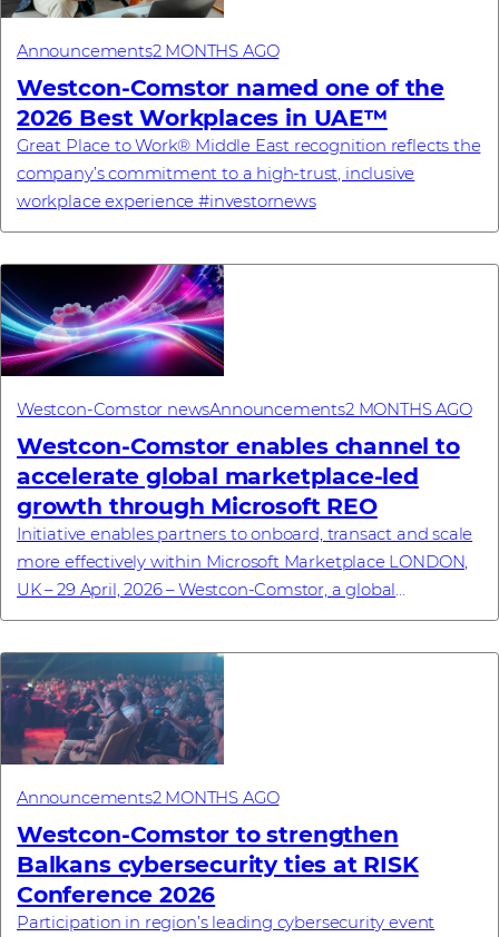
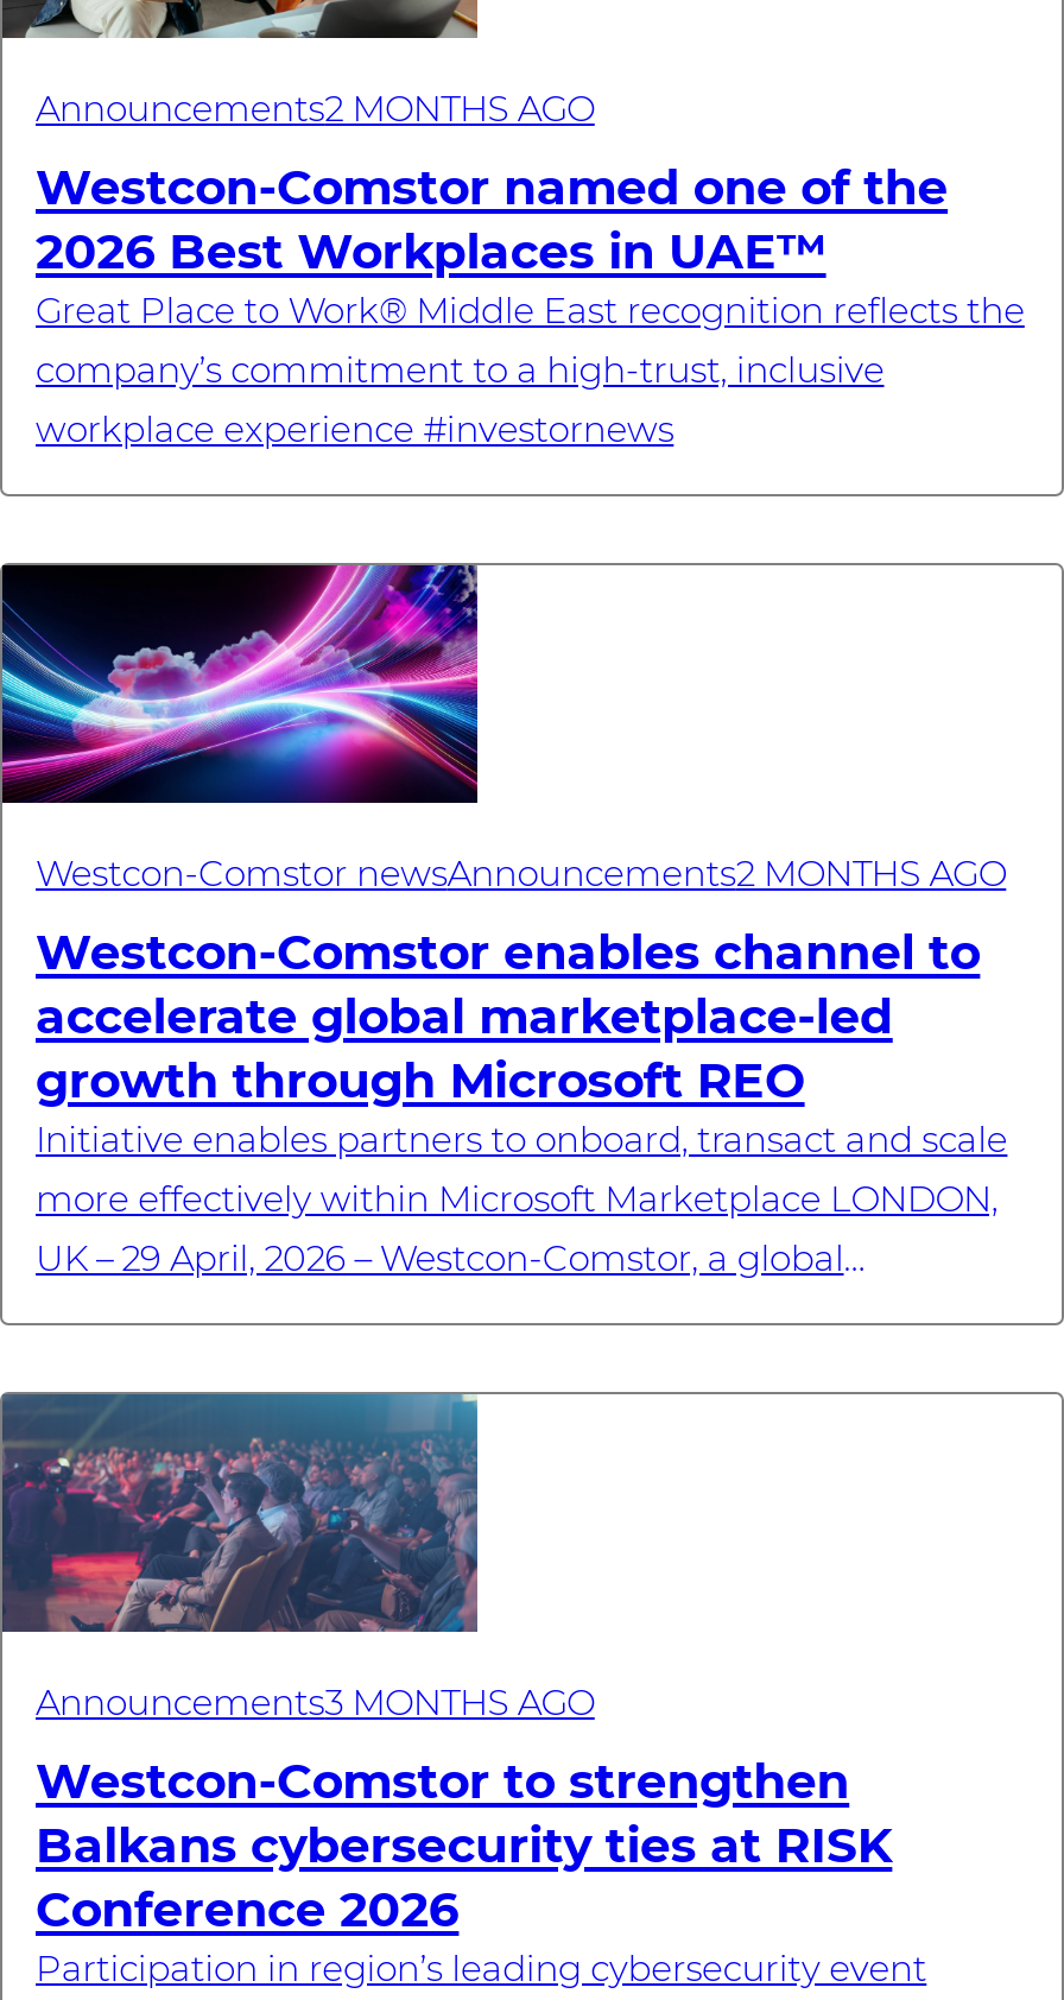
- Announcements2 MONTHS AGO
+ Announcements3 MONTHS AGO
